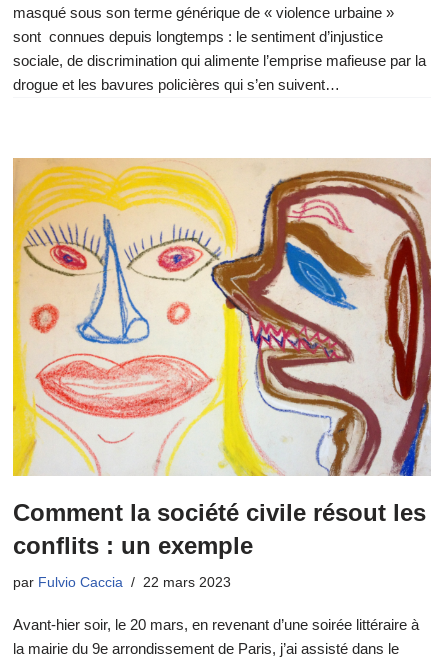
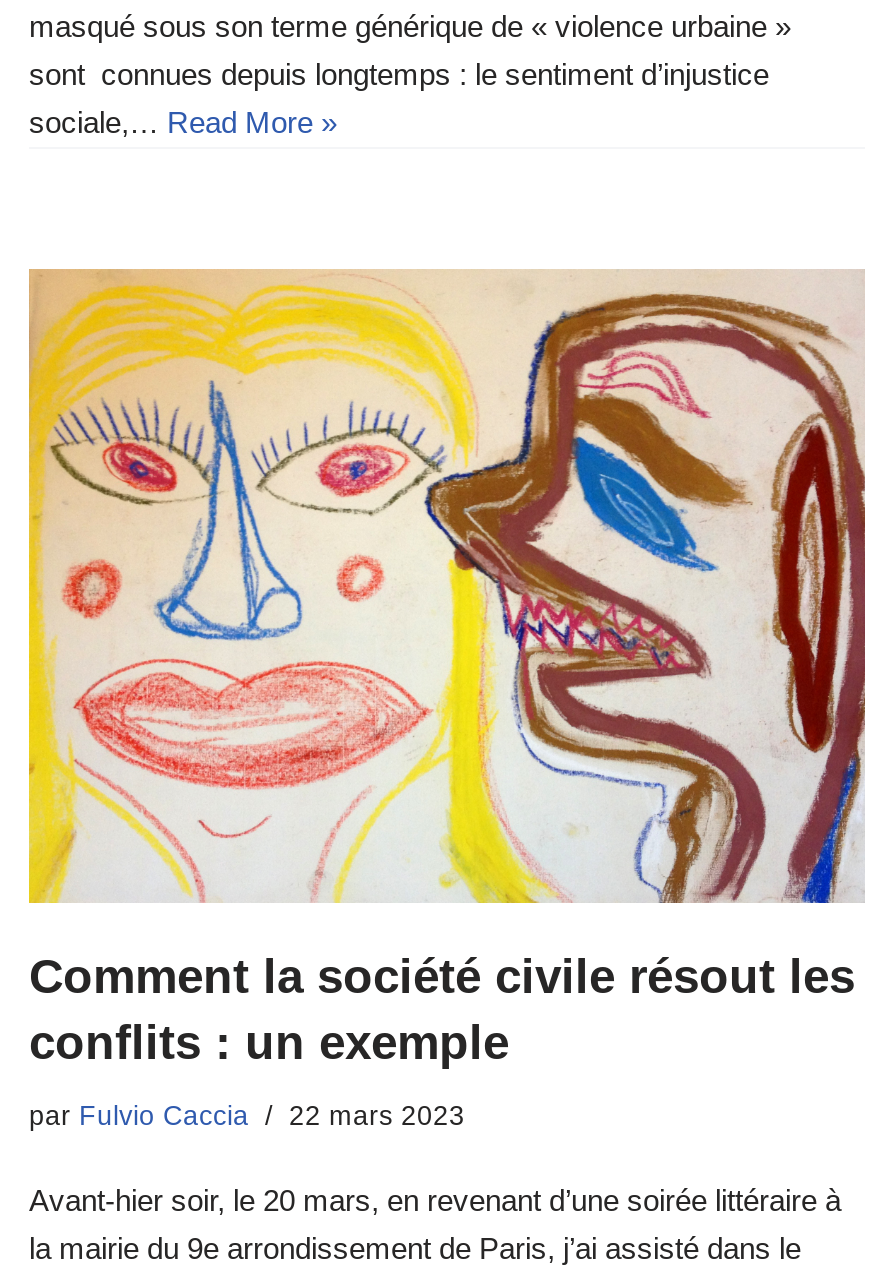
- sociale, de discrimination qui alimente l’emprise mafieuse par la
- drogue et les bavures policières qui s’en suivent…
+ sociale,… Read More »
